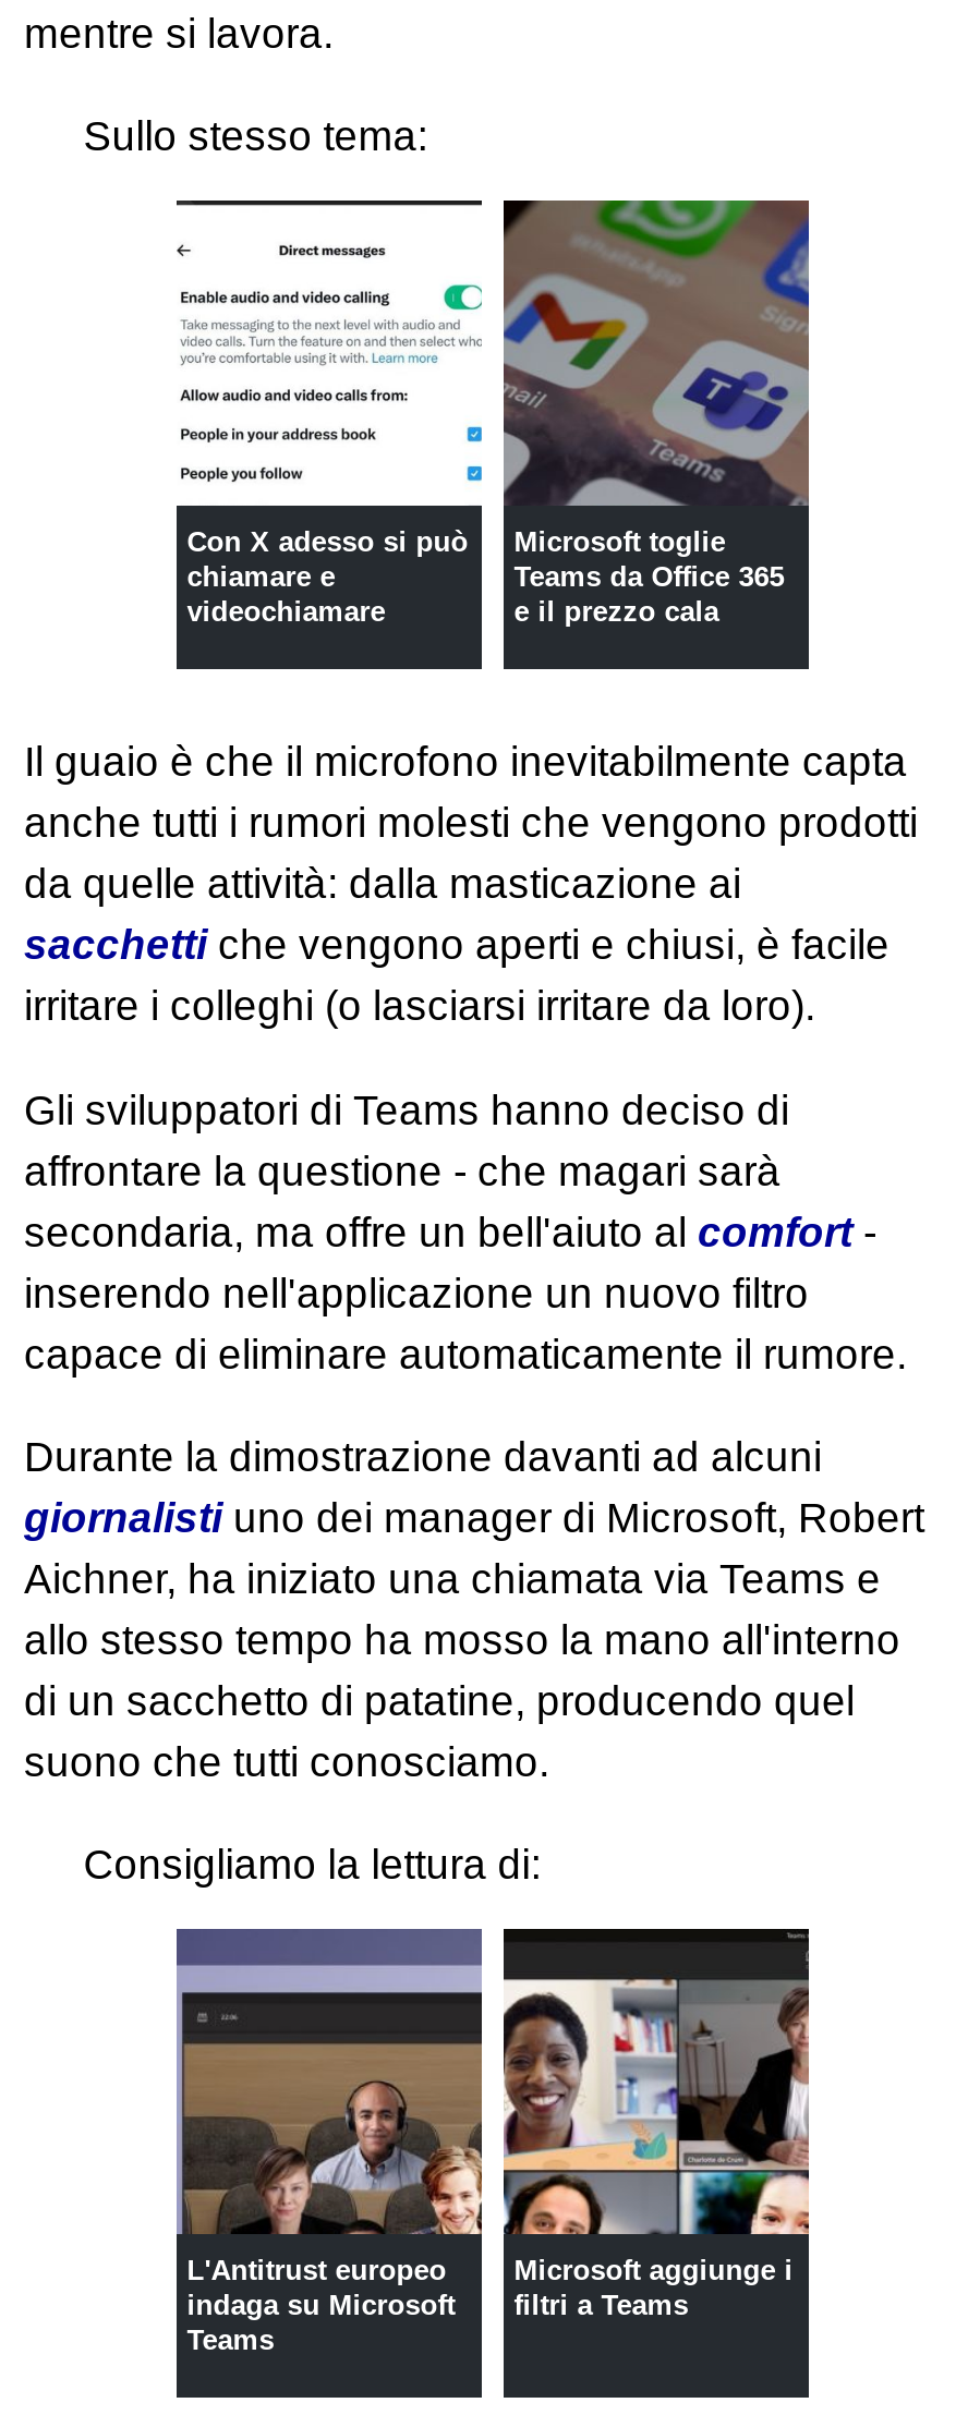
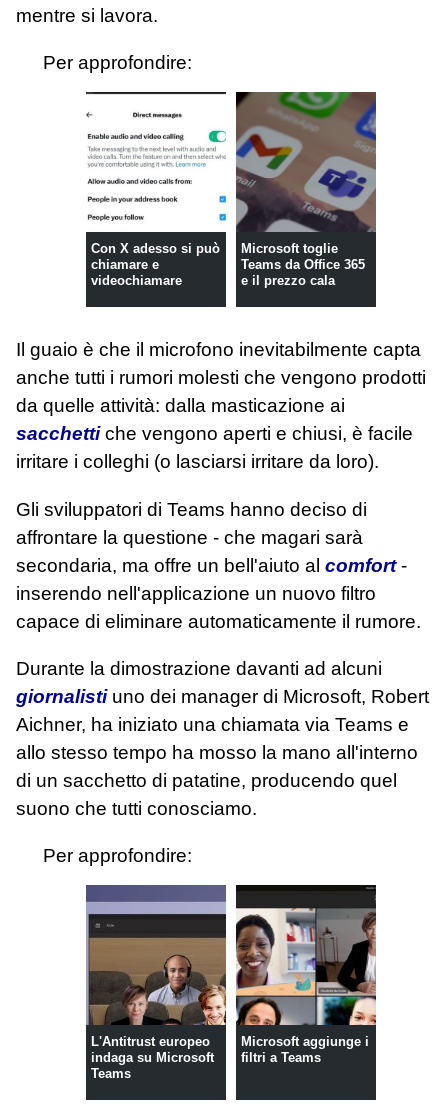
- Sullo stesso tema:
+ Per approfondire:

- Consigliamo la lettura di:
+ Per approfondire:
